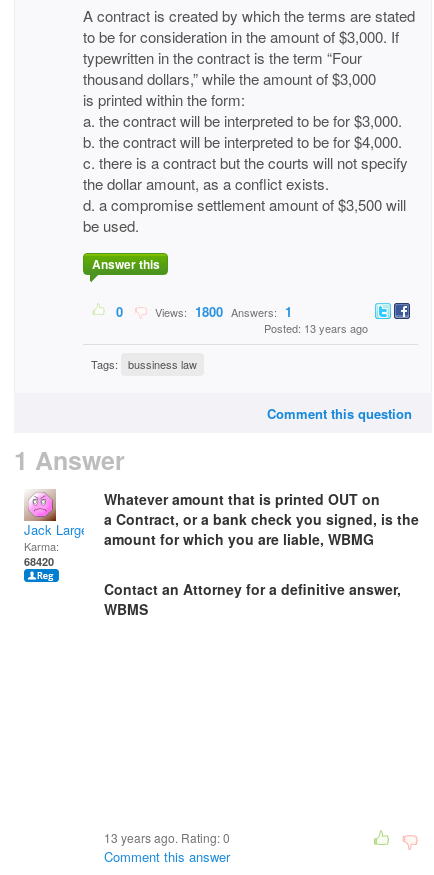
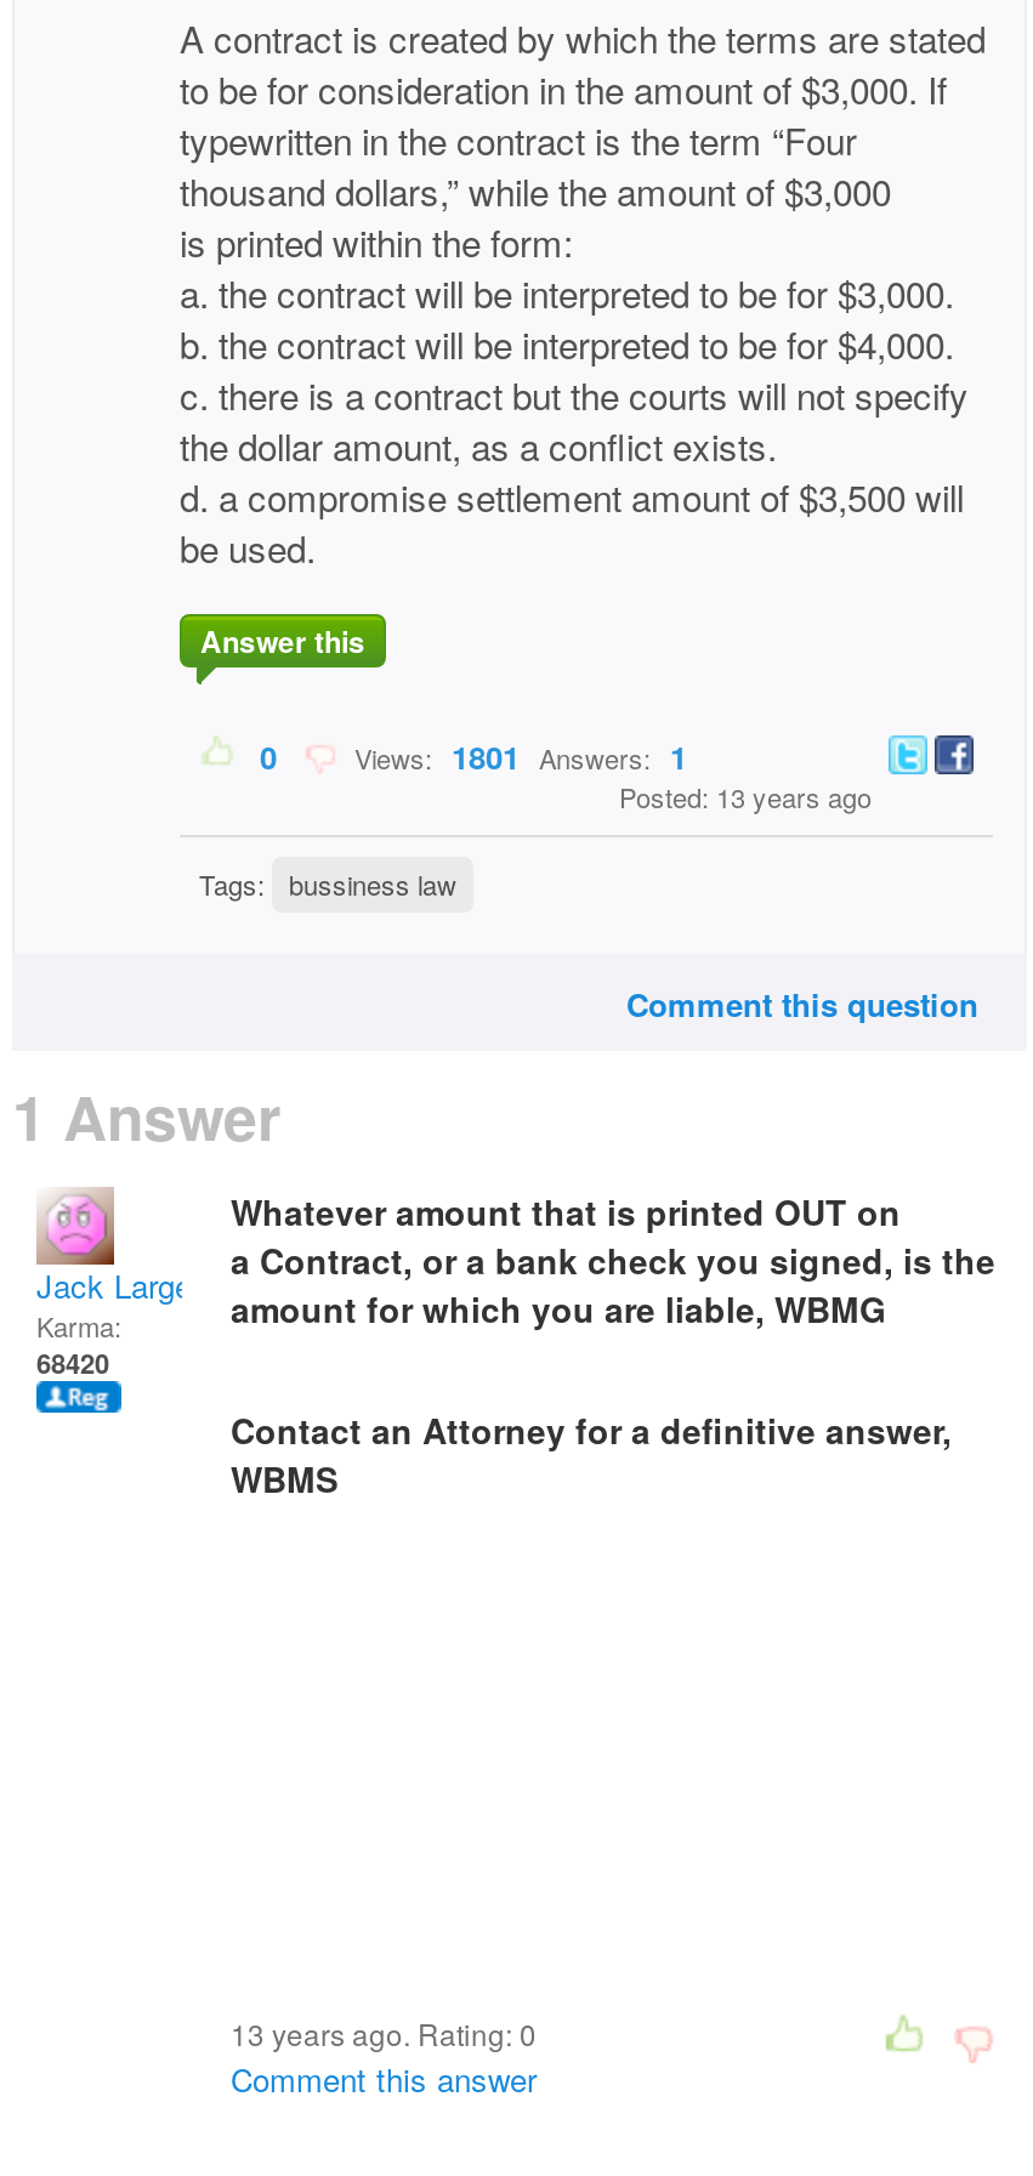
- Views: 1800 Answers: 1
+ Views: 1801 Answers: 1
